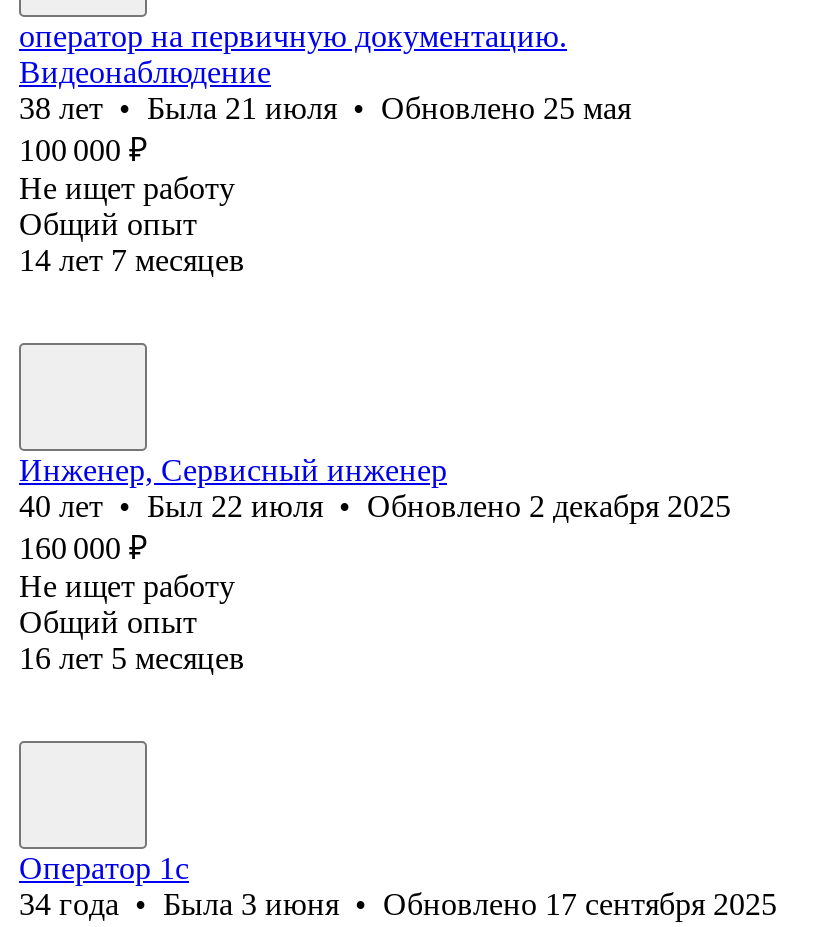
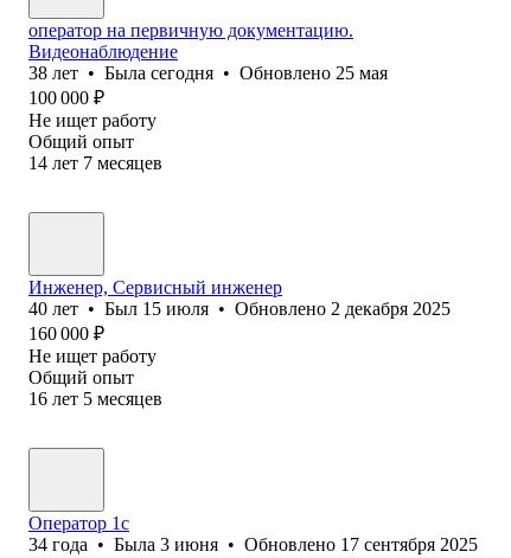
- 38 лет • Была 21 июля • Обновлено 25 мая
+ 38 лет • Была сегодня • Обновлено 25 мая

- 40 лет • Был 22 июля • Обновлено 2 декабря 2025
+ 40 лет • Был 15 июля • Обновлено 2 декабря 2025
